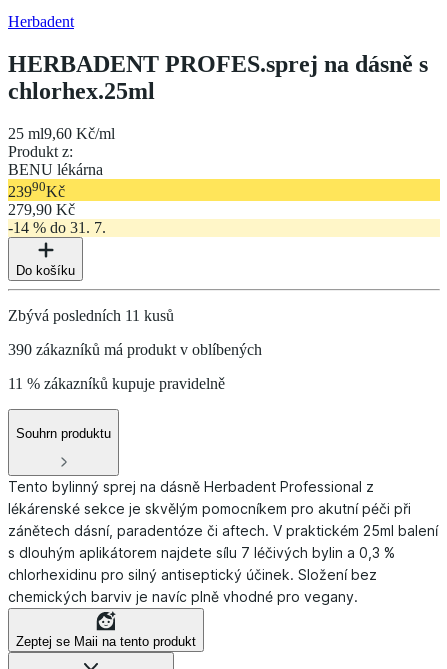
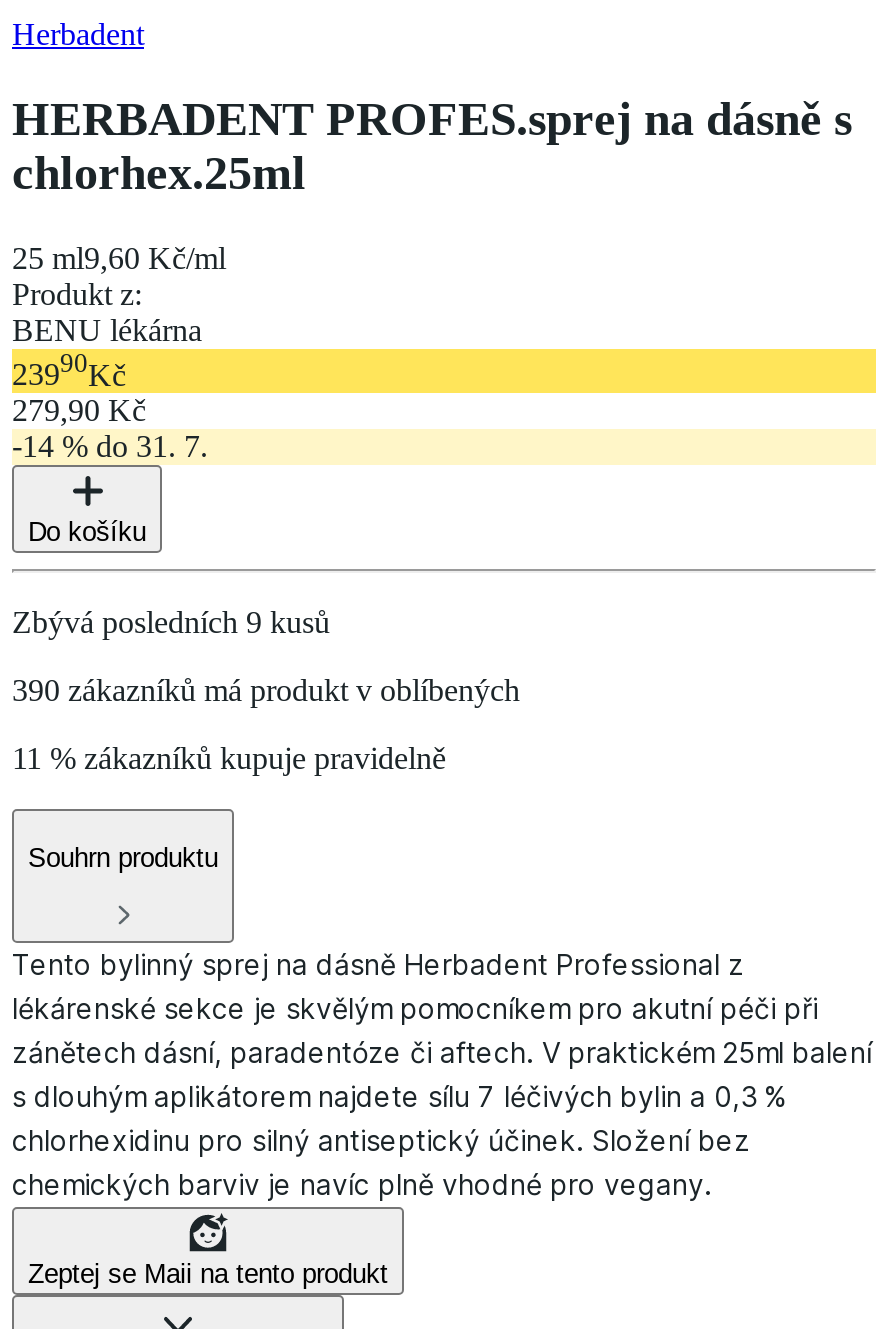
- Zbývá posledních 11 kusů
+ Zbývá posledních 9 kusů
